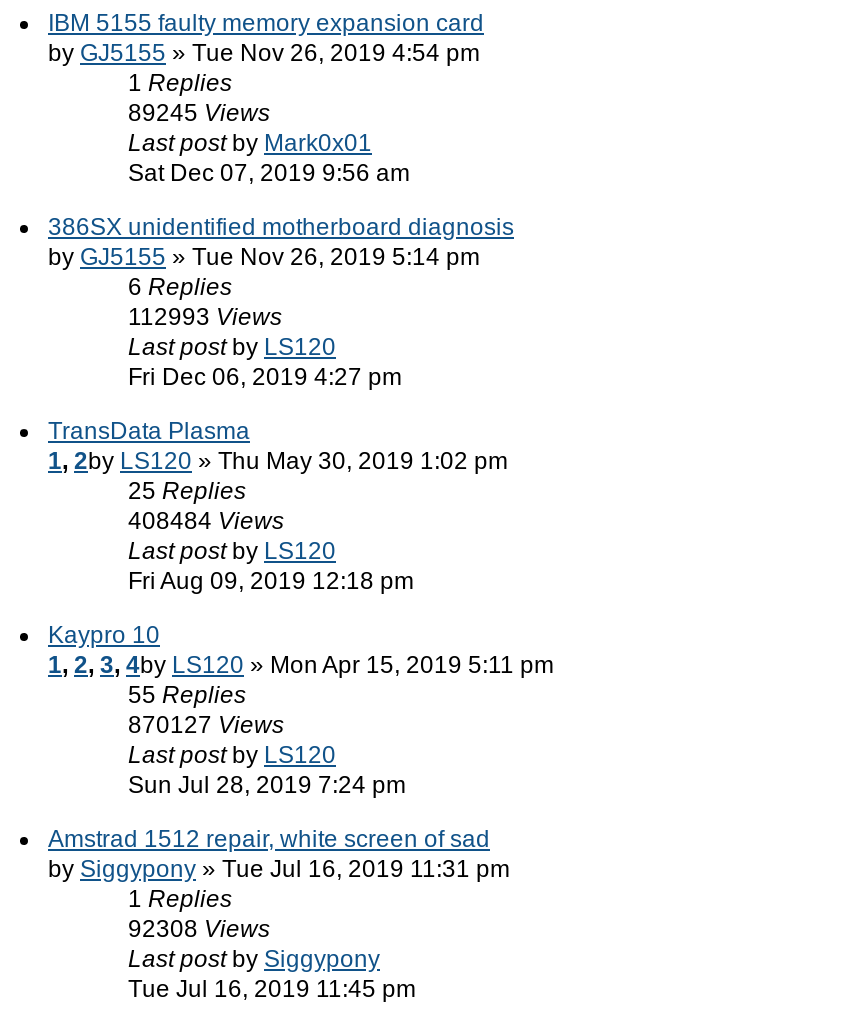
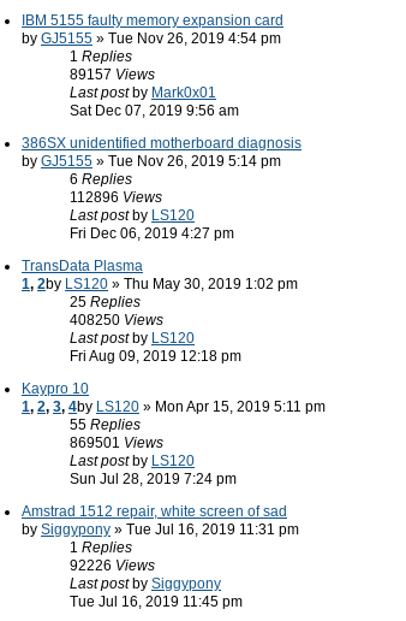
- 89245 Views
+ 89157 Views

- 112993 Views
+ 112896 Views

- 408484 Views
+ 408250 Views

- 870127 Views
+ 869501 Views

- 92308 Views
+ 92226 Views
